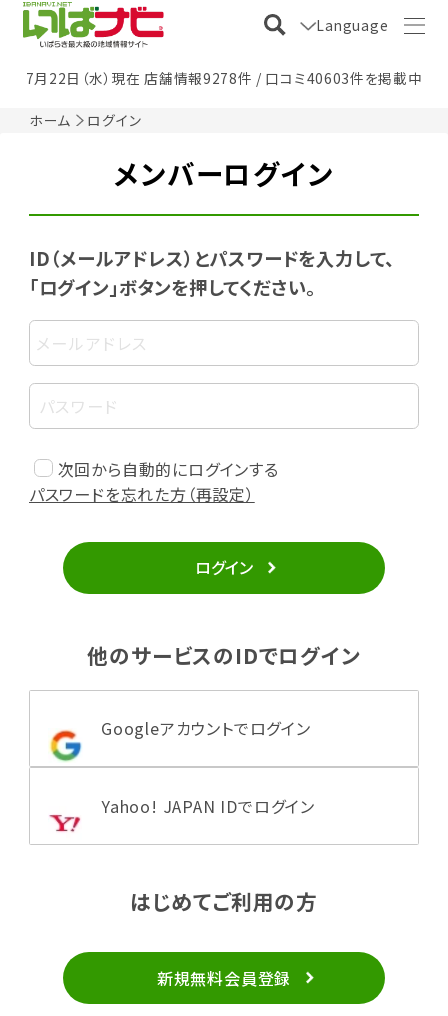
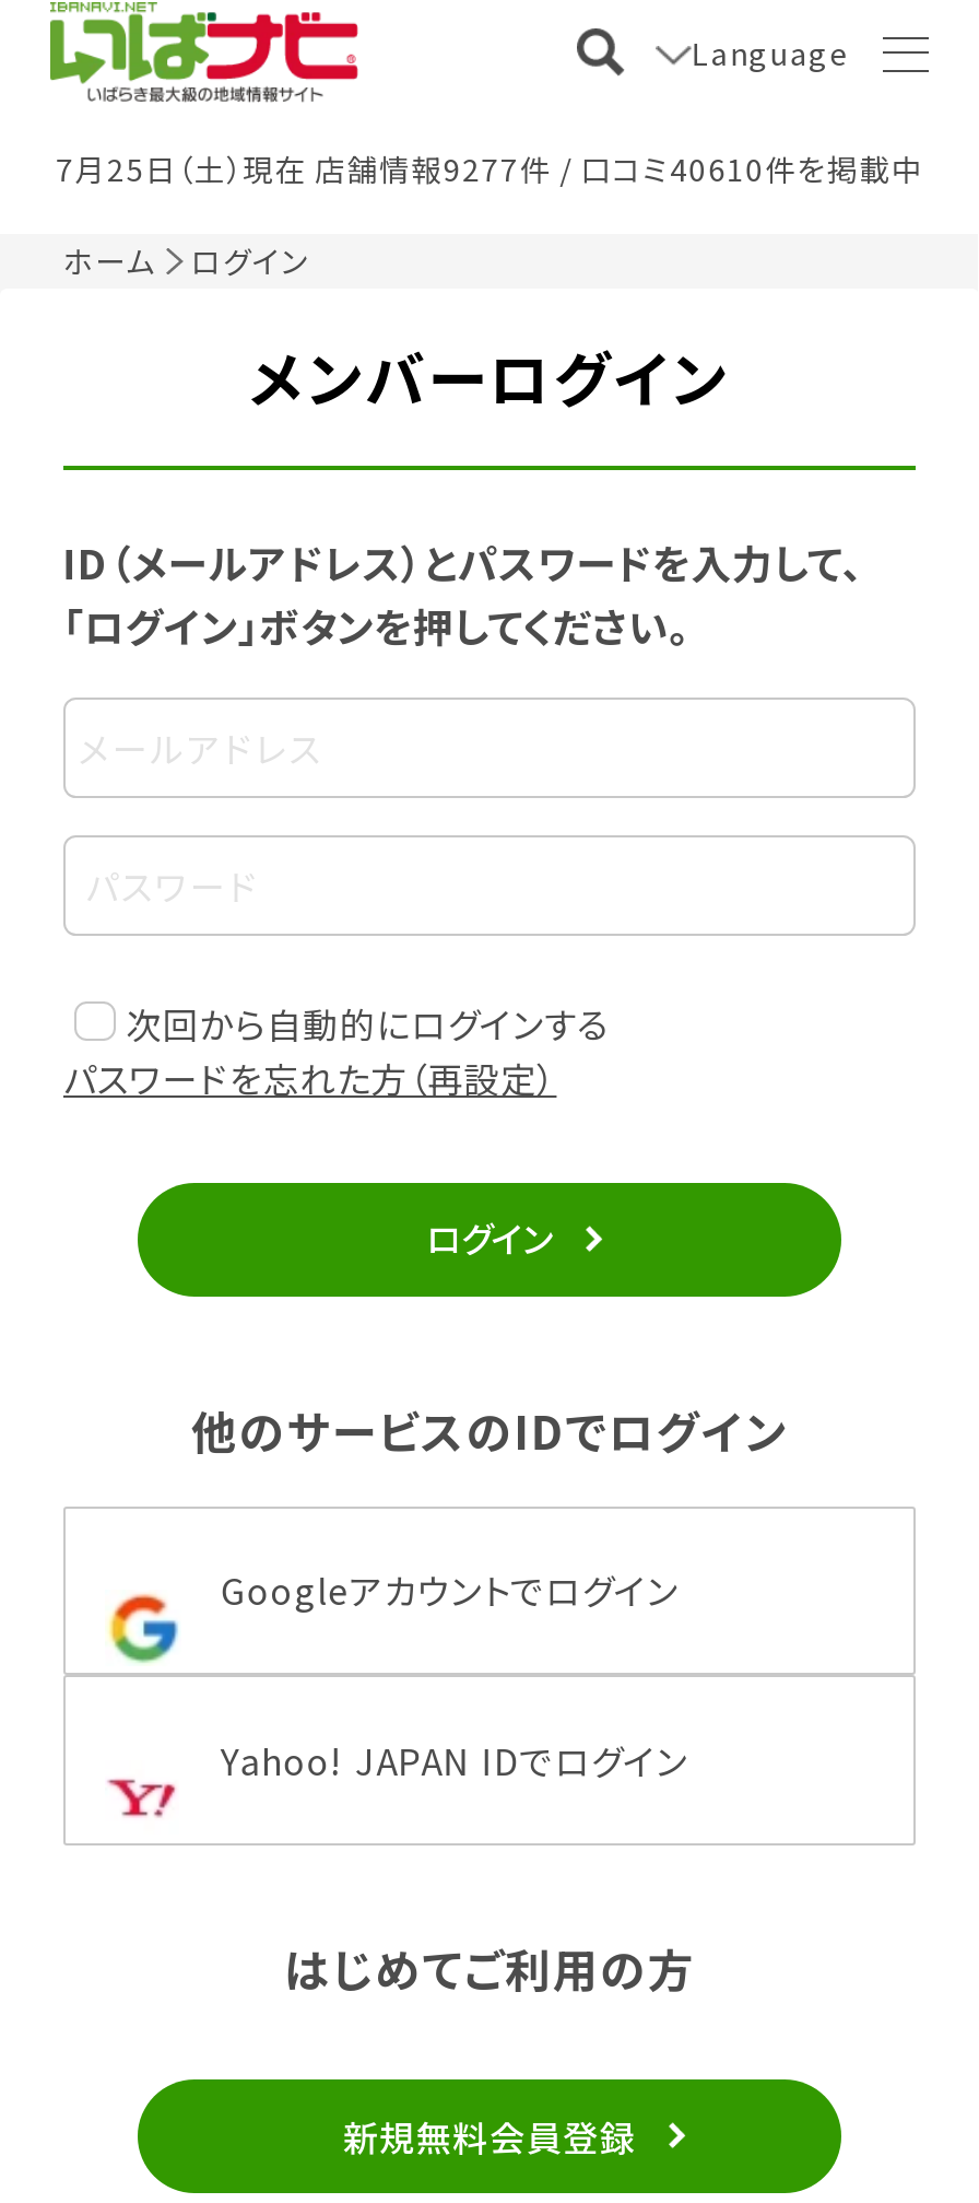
- 7月22日（水）現在 店舗情報9278件 / 口コミ40603件を掲載中
+ 7月25日（土）現在 店舗情報9277件 / 口コミ40610件を掲載中
